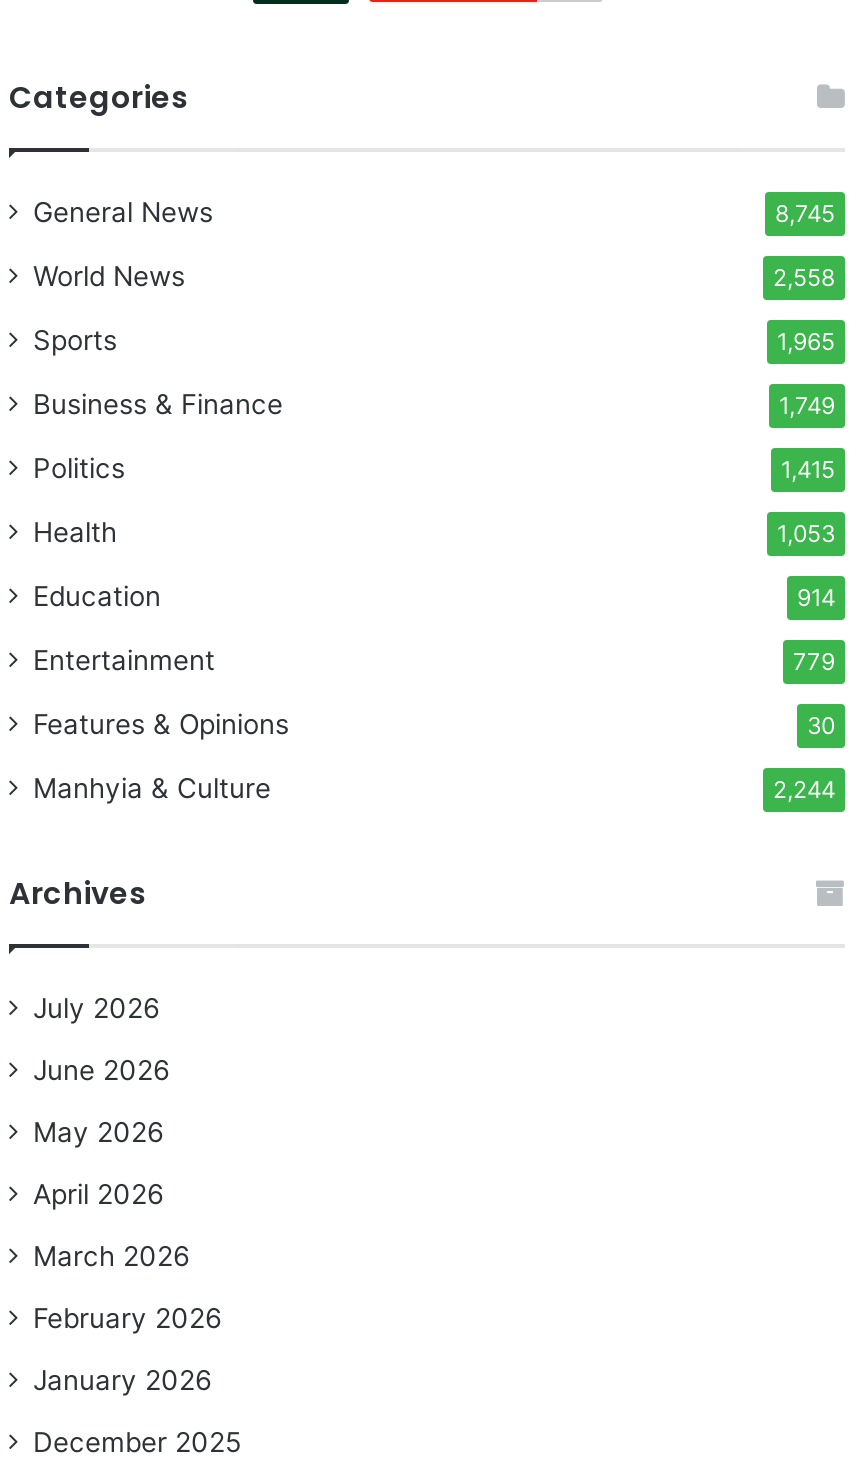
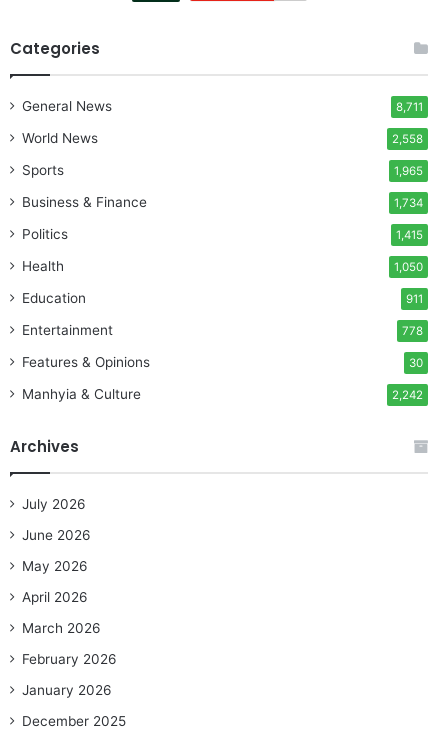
- 8,745
+ 8,711

- 1,749
+ 1,734

- 1,053
+ 1,050

- 914
+ 911

- 779
+ 778

- 2,244
+ 2,242
